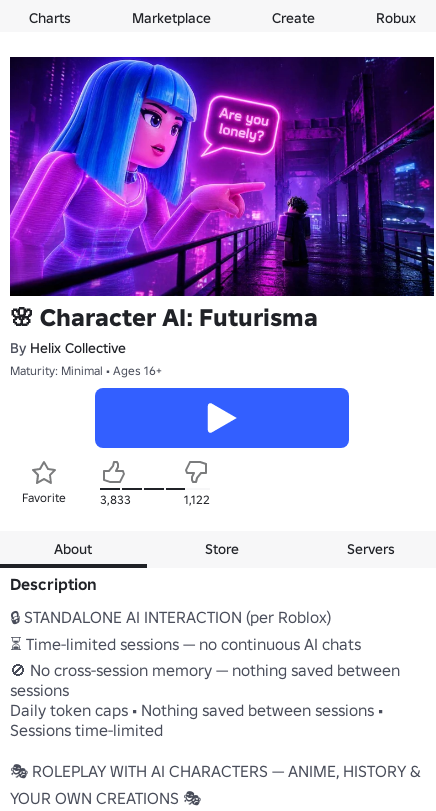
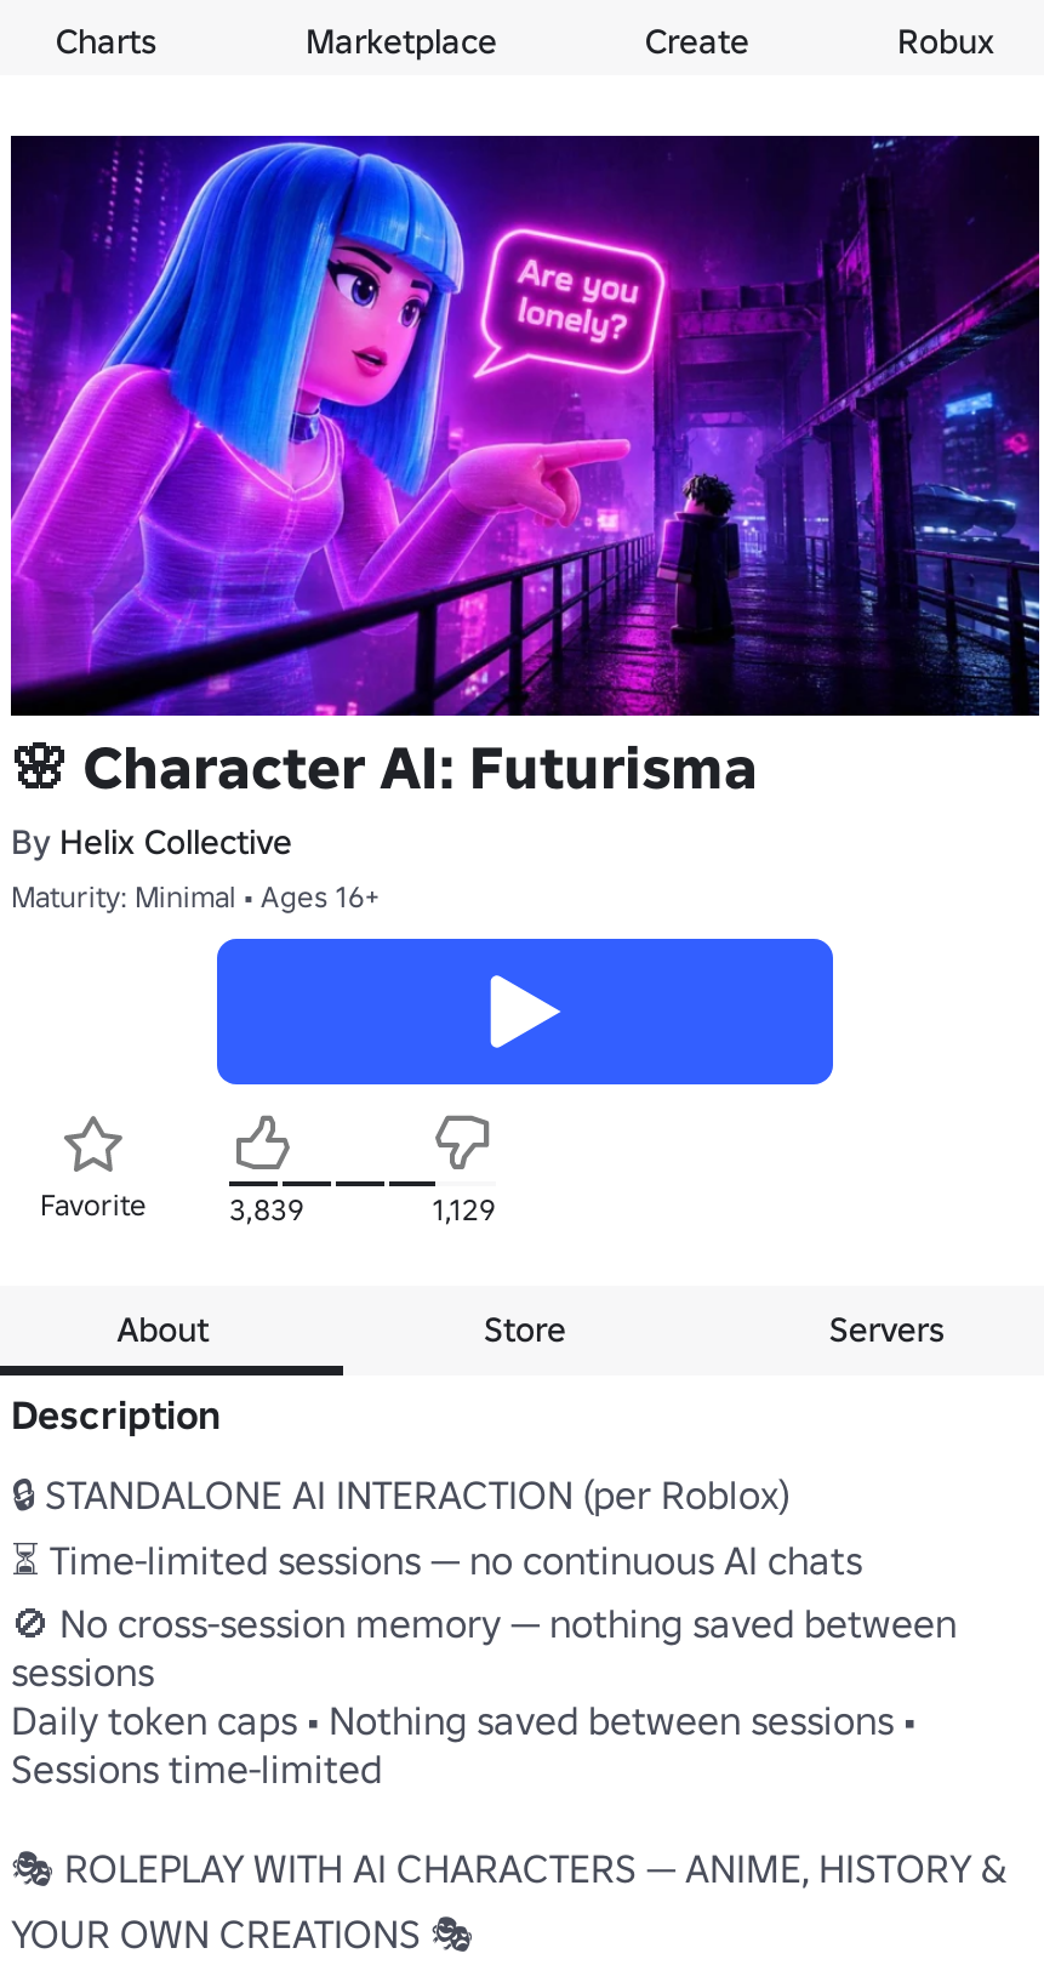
- 3,833
+ 3,839

- 1,122
+ 1,129
